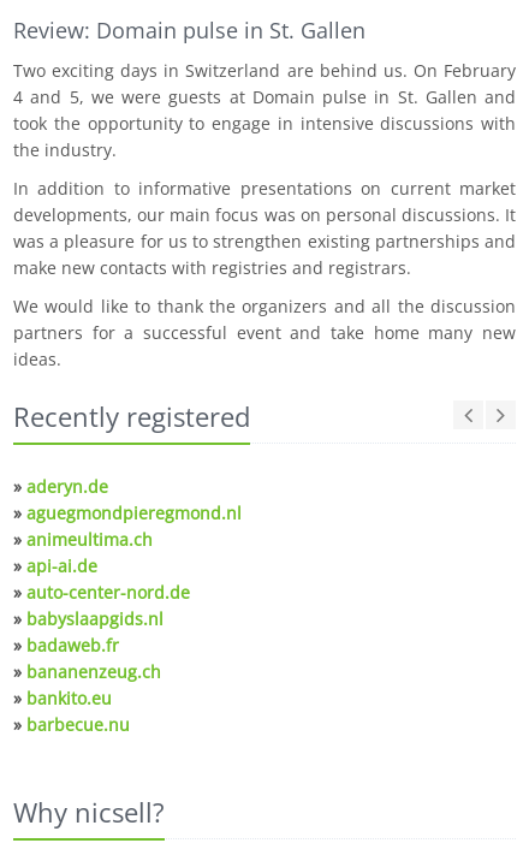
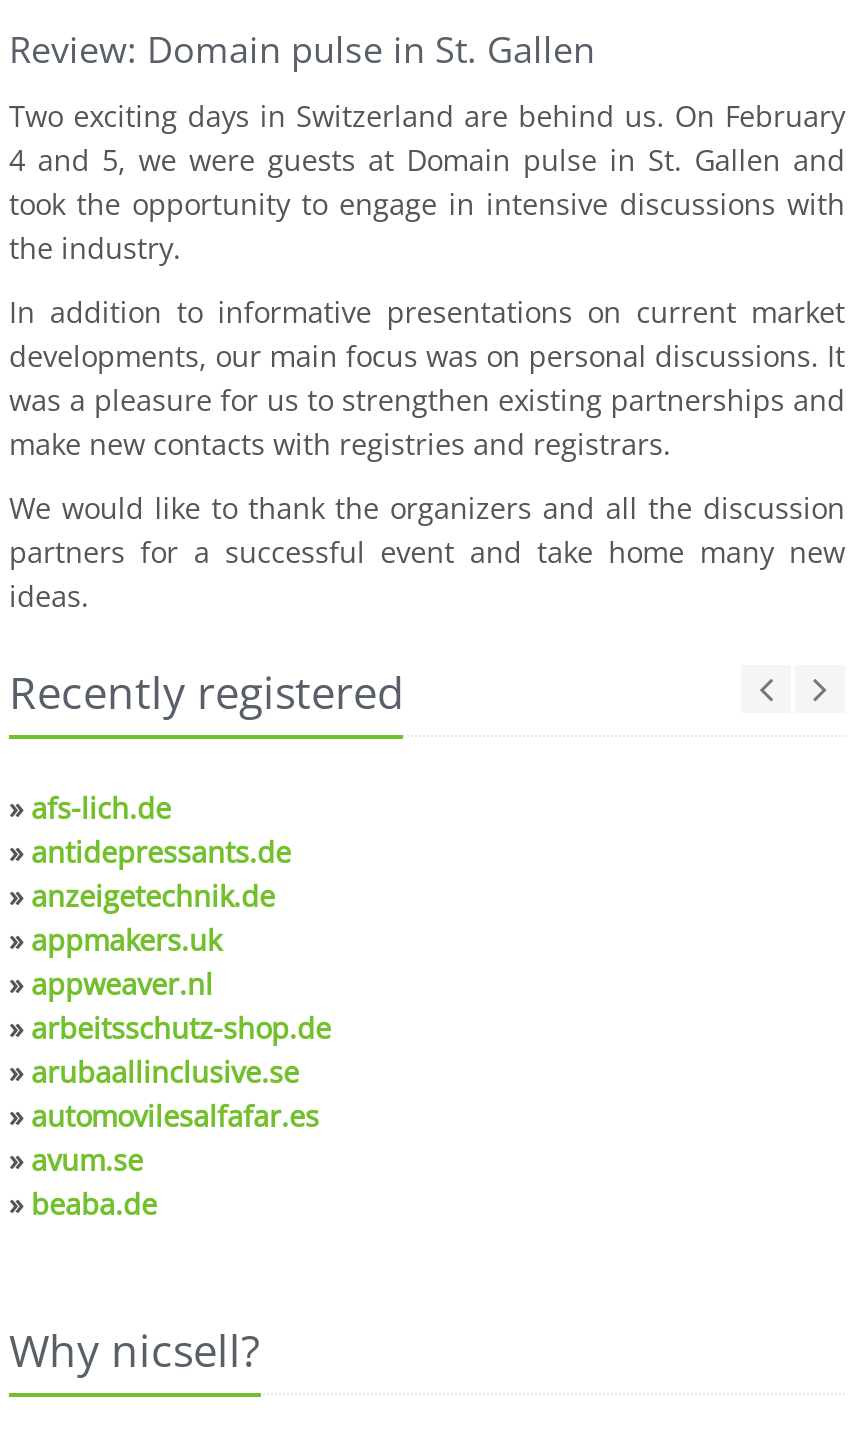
- » aderyn.de
- » aguegmondpieregmond.nl
- » animeultima.ch
- » api-ai.de
- » auto-center-nord.de
- » babyslaapgids.nl
- » badaweb.fr
- » bananenzeug.ch
- » bankito.eu
- » barbecue.nu
+ » afs-lich.de
+ » antidepressants.de
+ » anzeigetechnik.de
+ » appmakers.uk
+ » appweaver.nl
+ » arbeitsschutz-shop.de
+ » arubaallinclusive.se
+ » automovilesalfafar.es
+ » avum.se
+ » beaba.de
